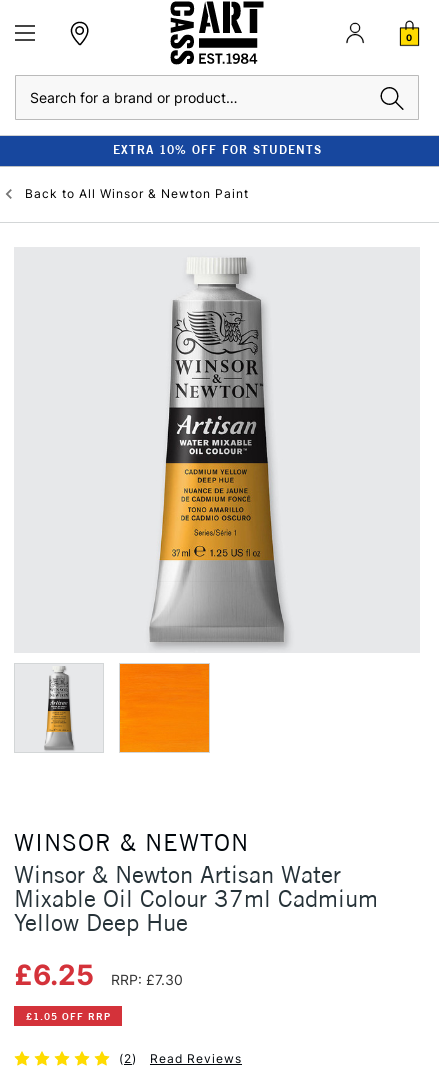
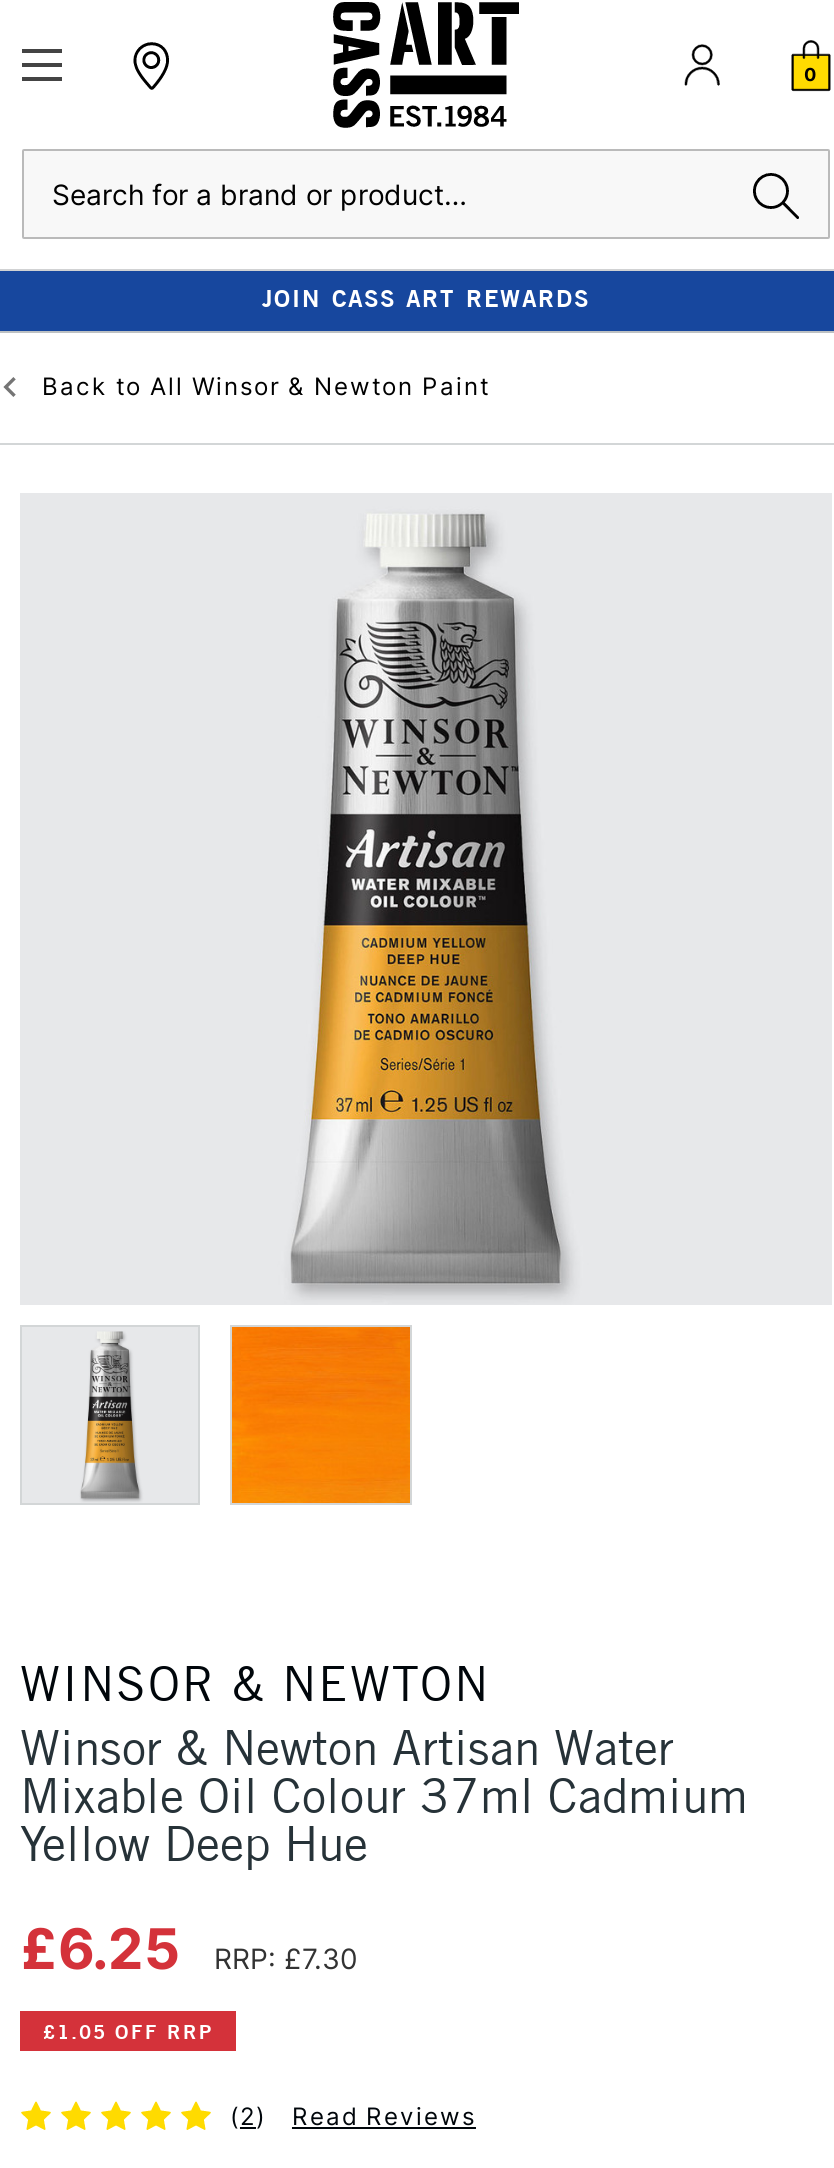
- EXTRA 10% OFF FOR STUDENTS
+ JOIN CASS ART REWARDS
